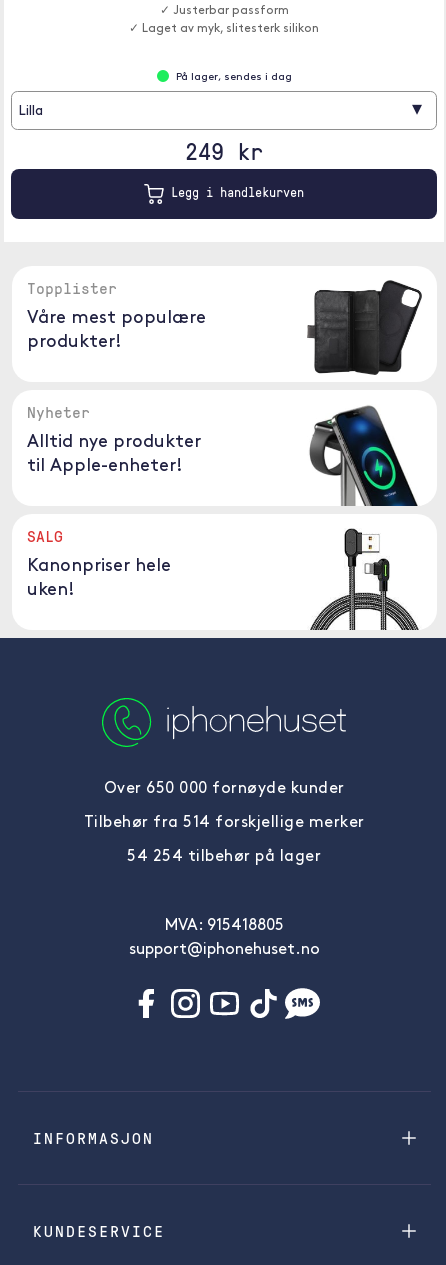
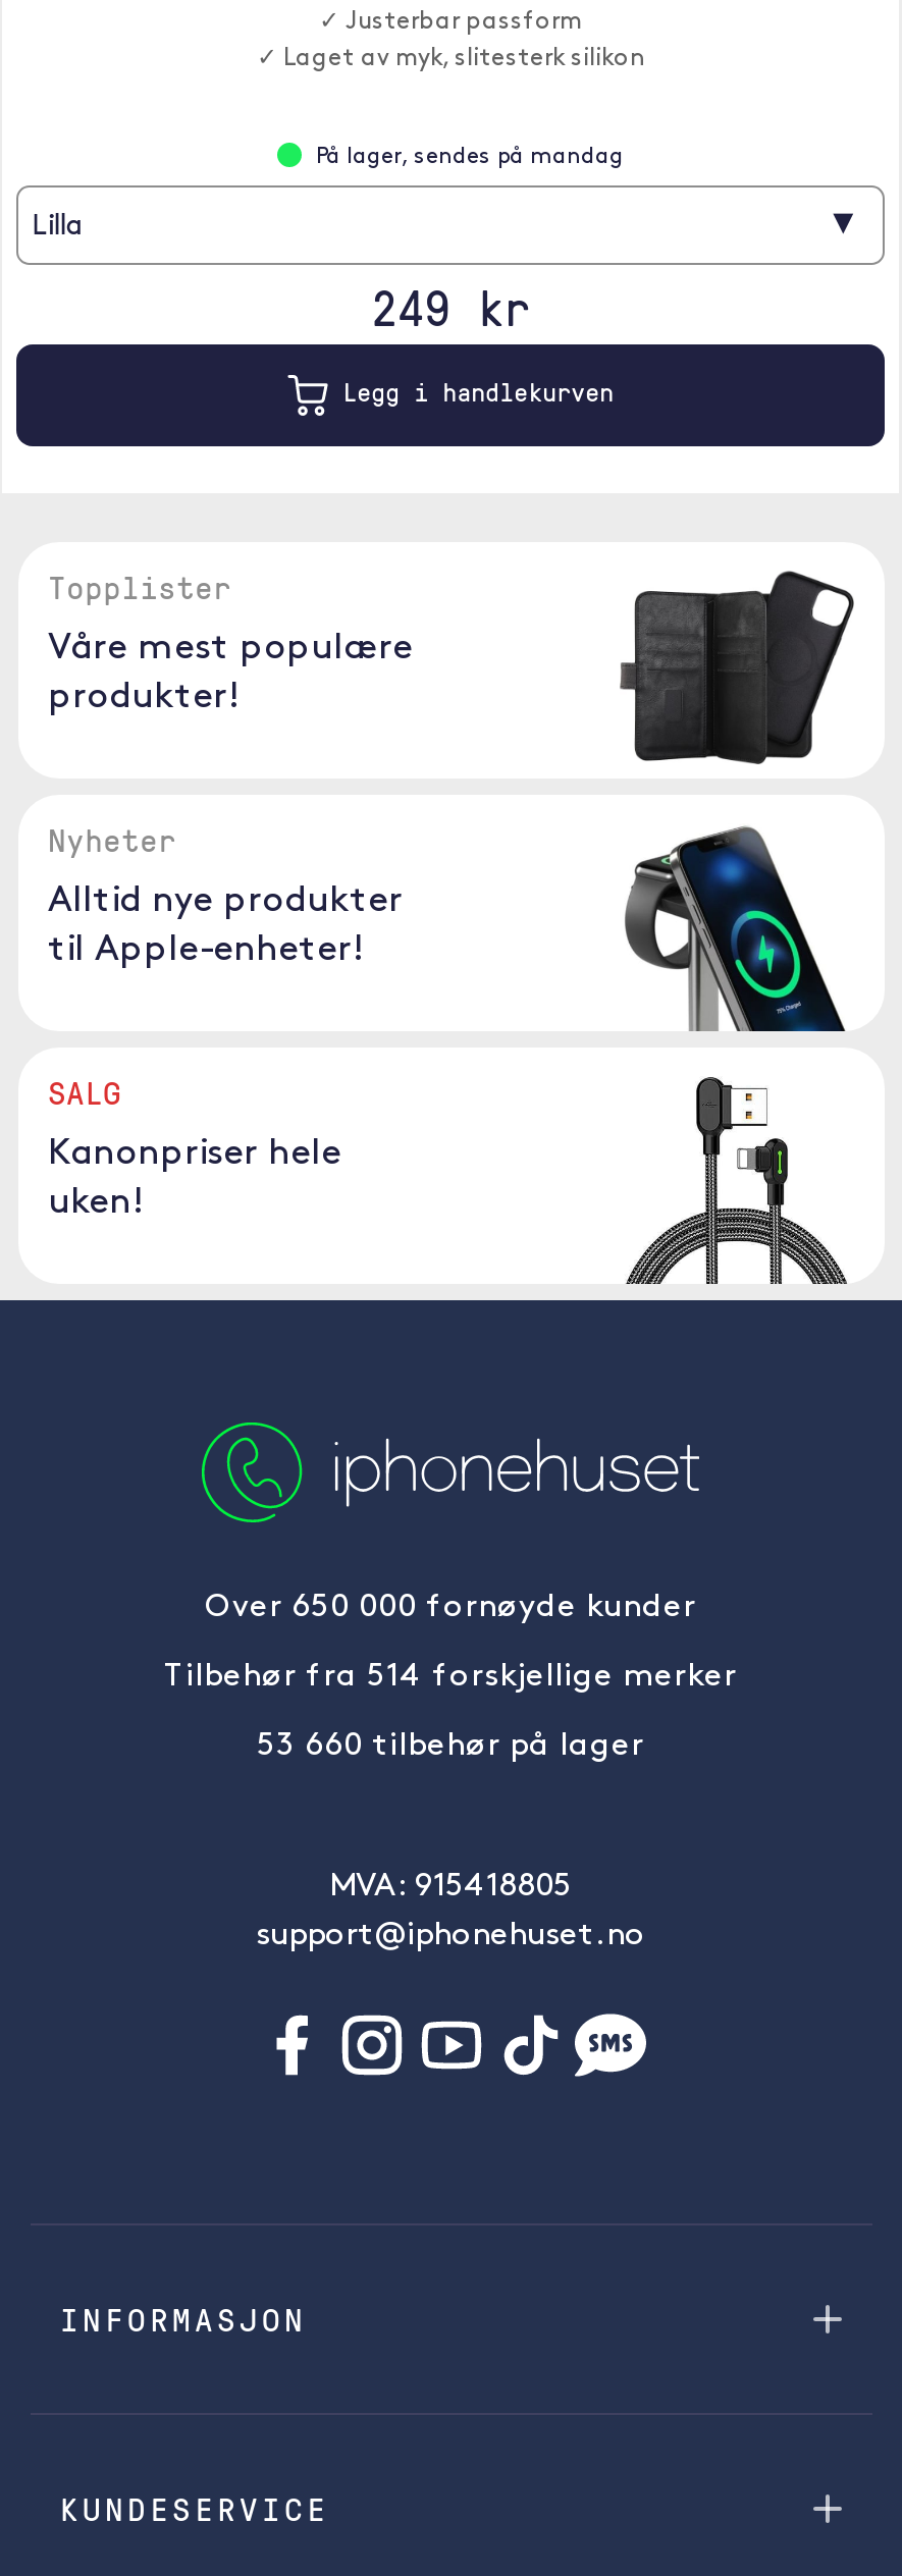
- På lager, sendes i dag
+ På lager, sendes på mandag

- 54 254 tilbehør på lager
+ 53 660 tilbehør på lager
